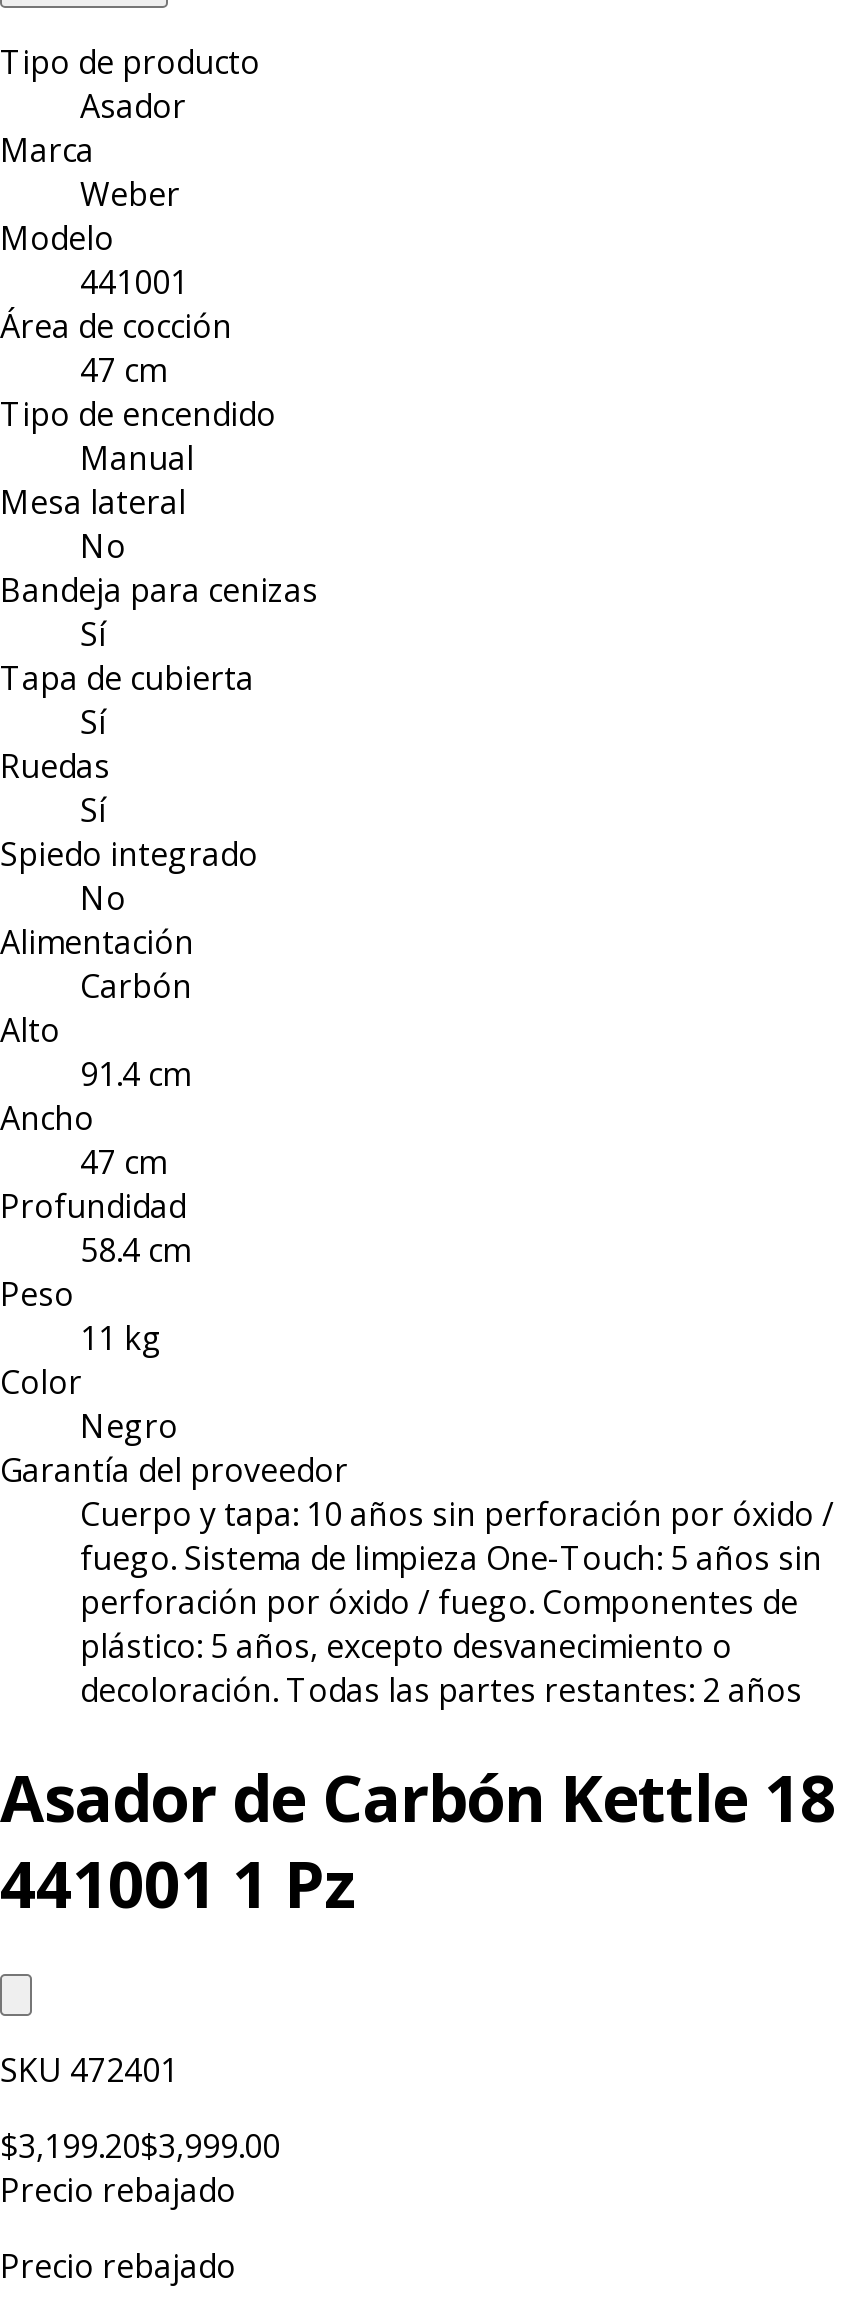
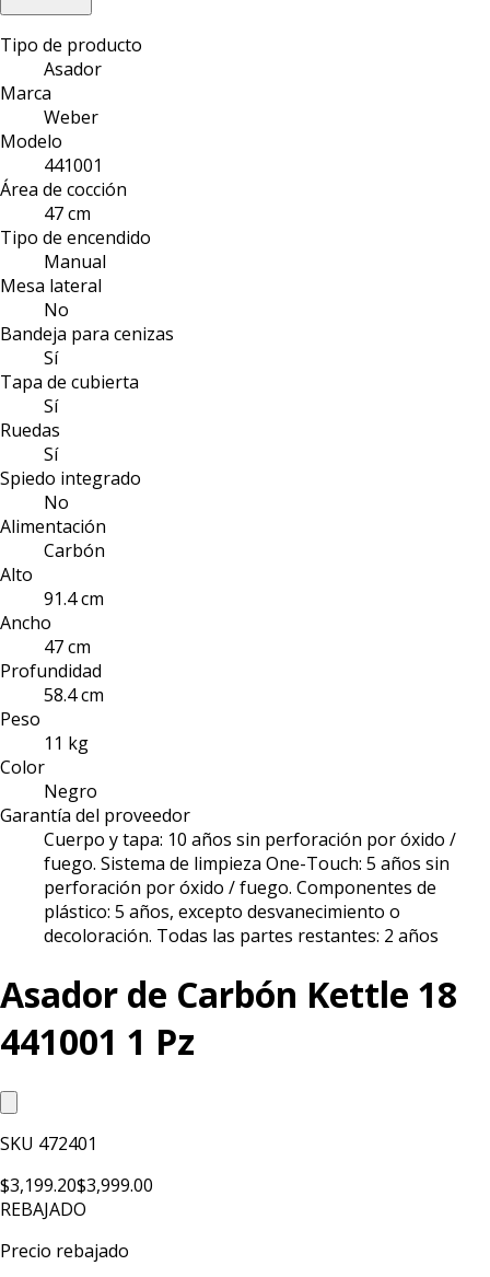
- Precio rebajado
+ REBAJADO
